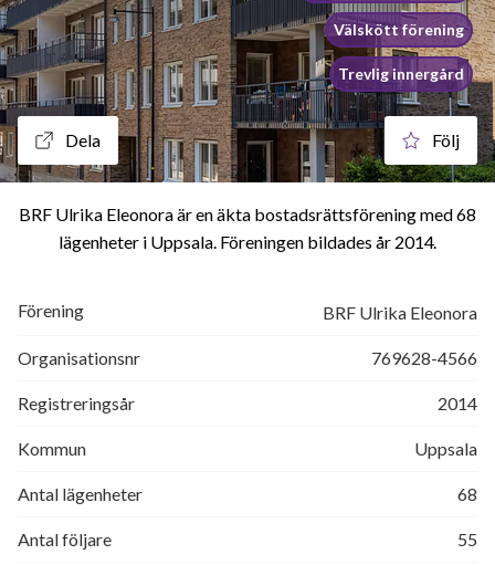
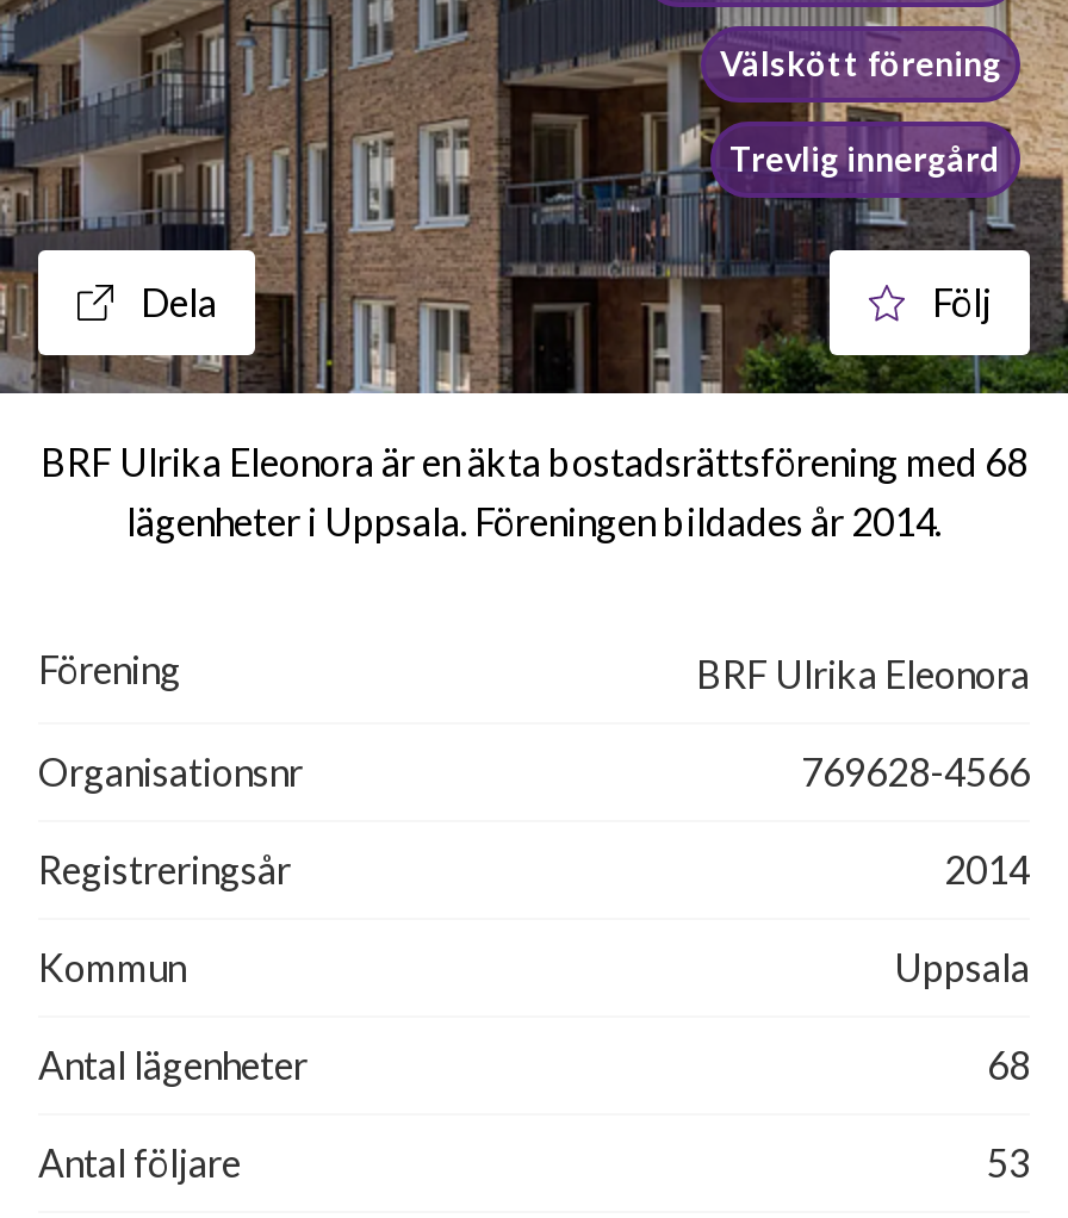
- 55
+ 53
